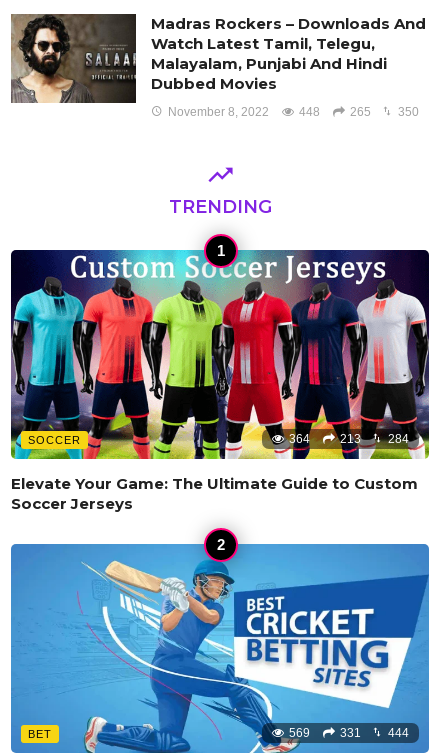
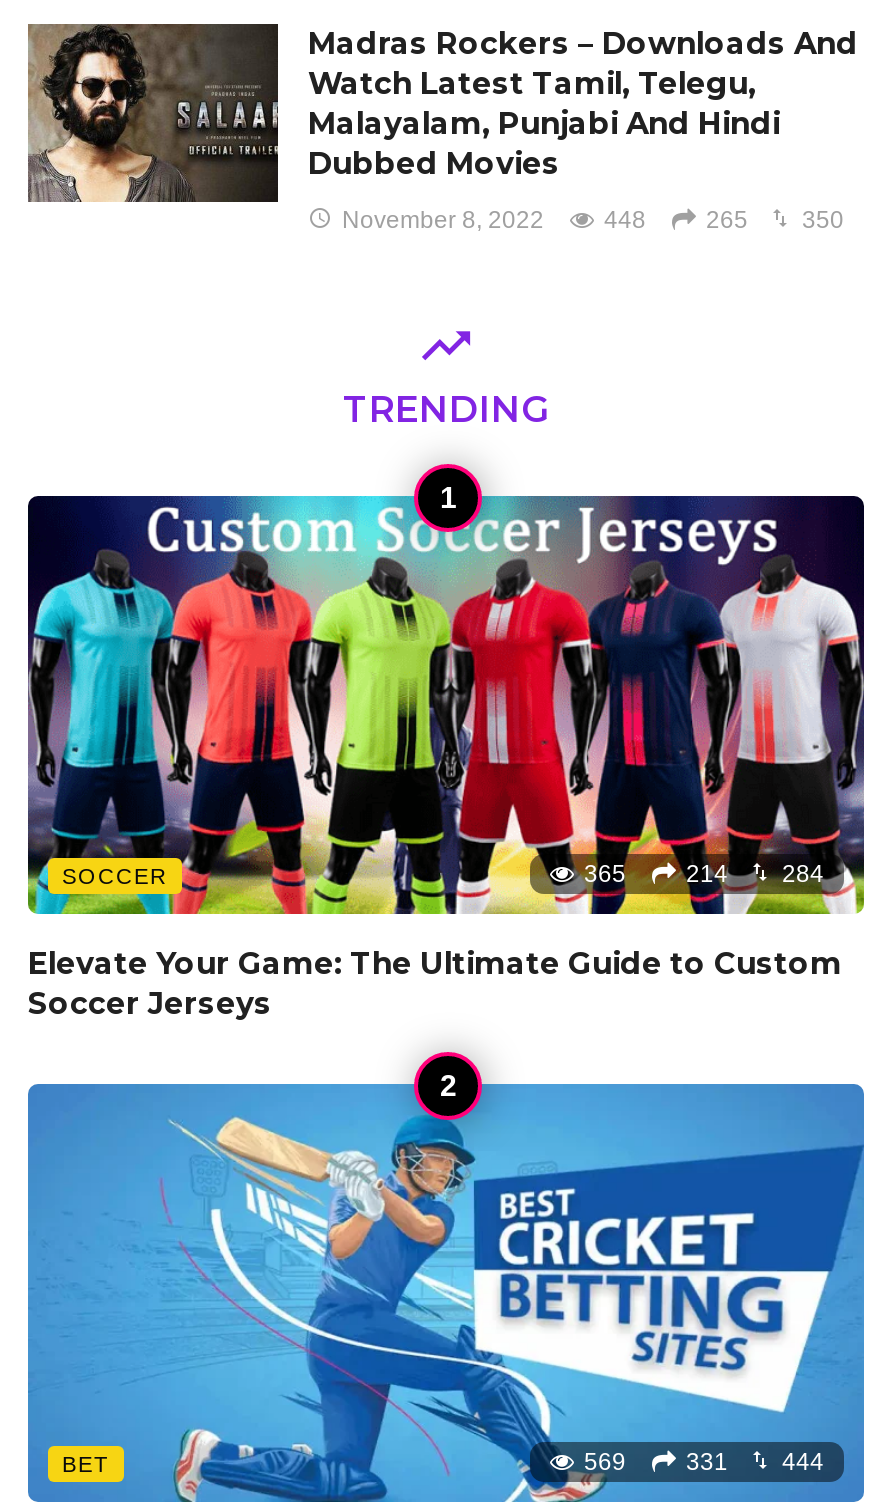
- 364
+ 365

- 213 284
+ 214 284
